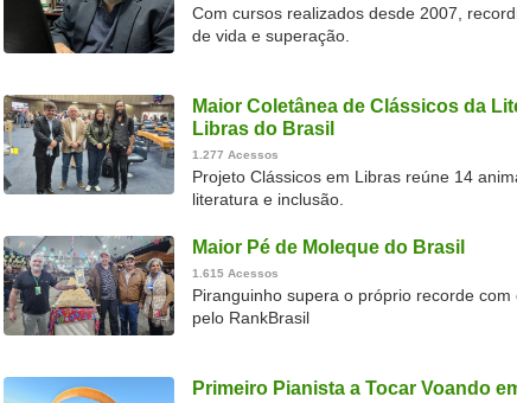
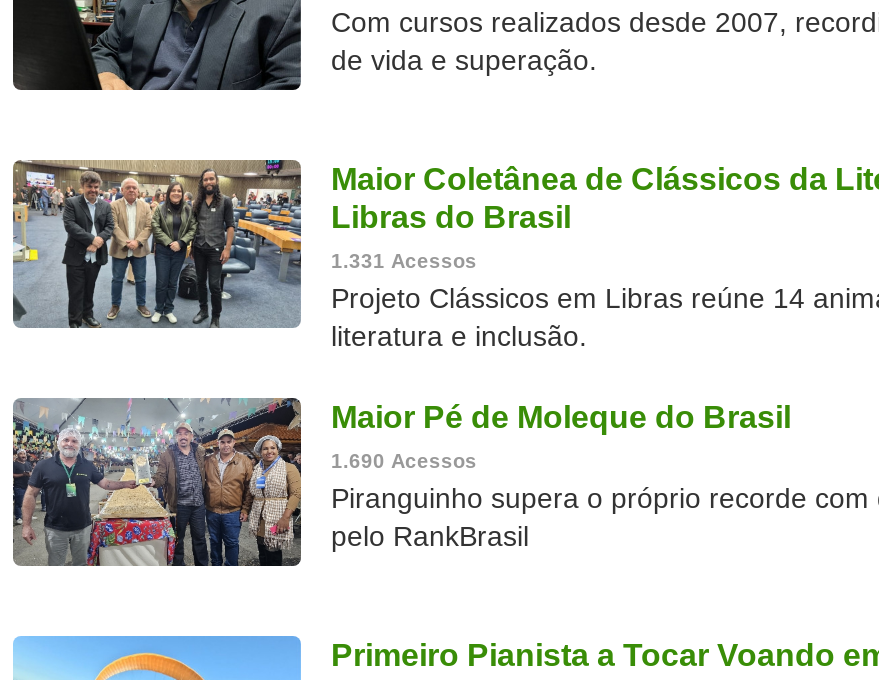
- 1.277 Acessos
+ 1.331 Acessos

- 1.615 Acessos
+ 1.690 Acessos
